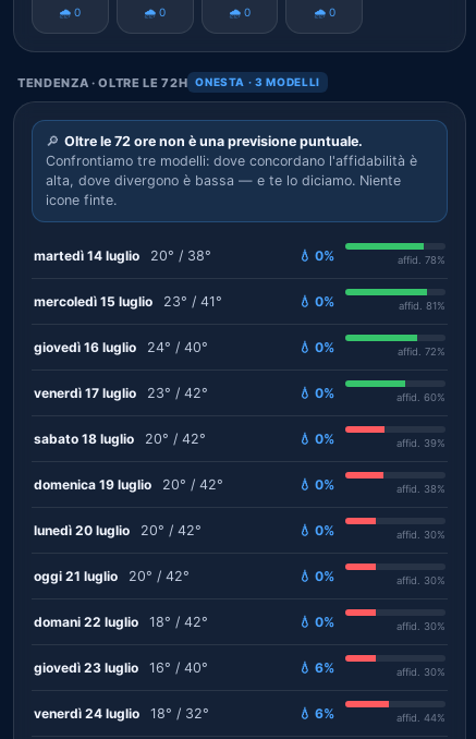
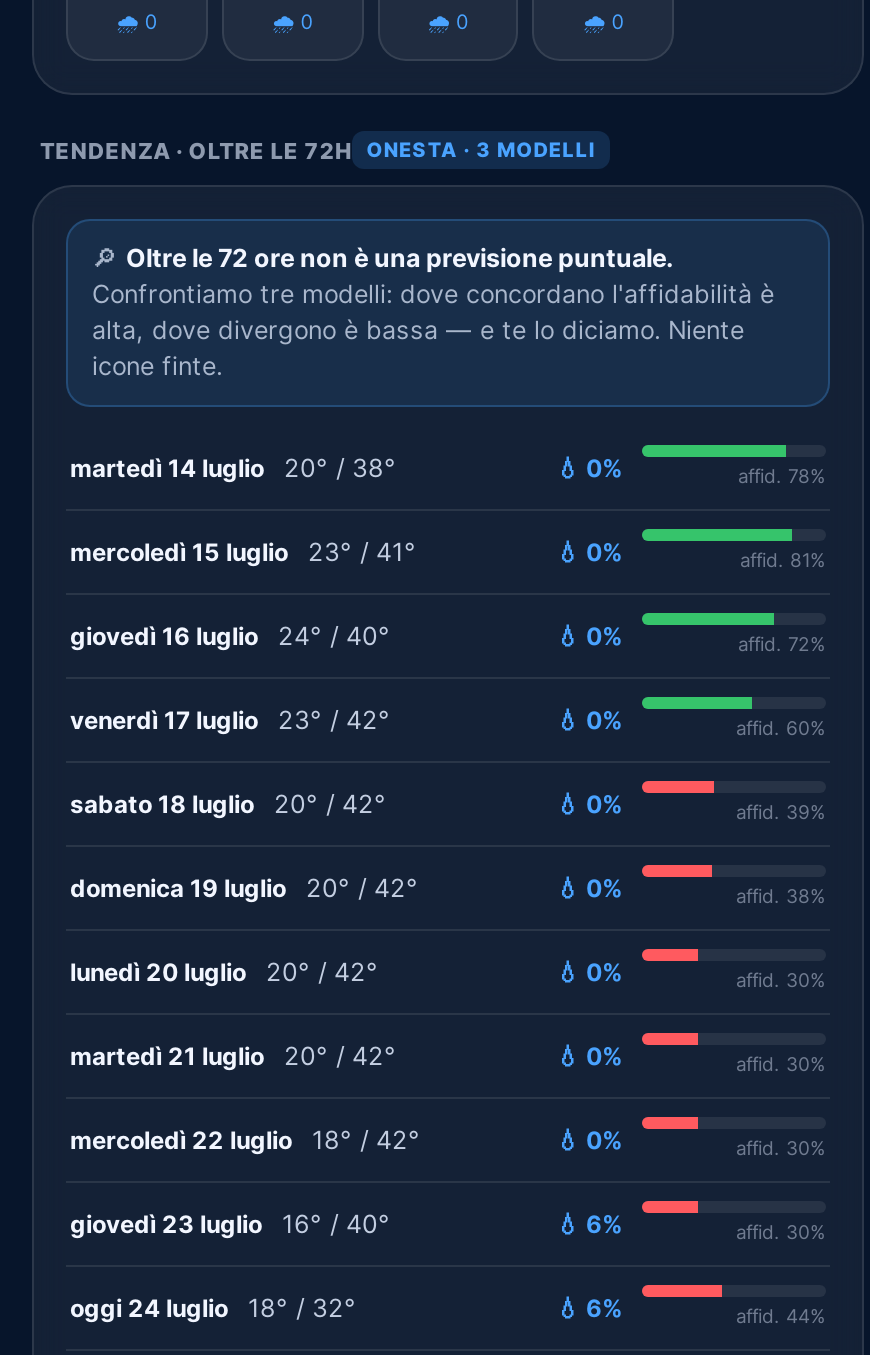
- oggi 21 luglio
+ martedì 21 luglio

- domani 22 luglio
+ mercoledì 22 luglio

- venerdì 24 luglio
+ oggi 24 luglio
